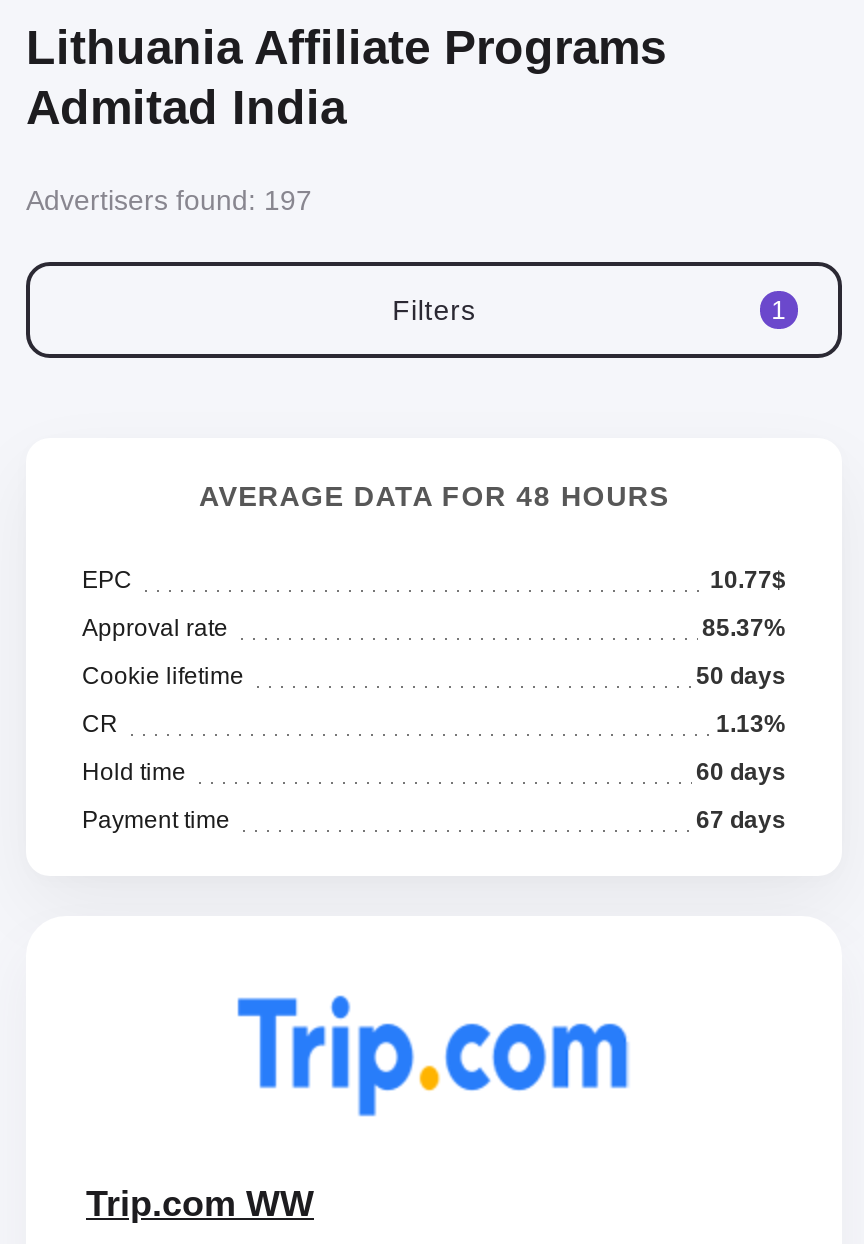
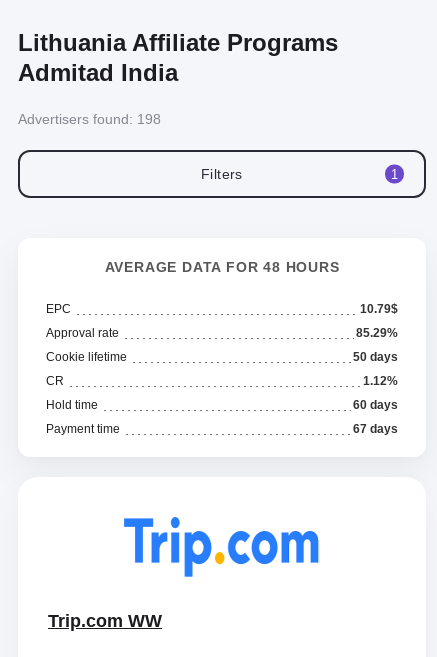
- Advertisers found: 197
+ Advertisers found: 198

- 10.77$
+ 10.79$

- 85.37%
+ 85.29%

- 1.13%
+ 1.12%
